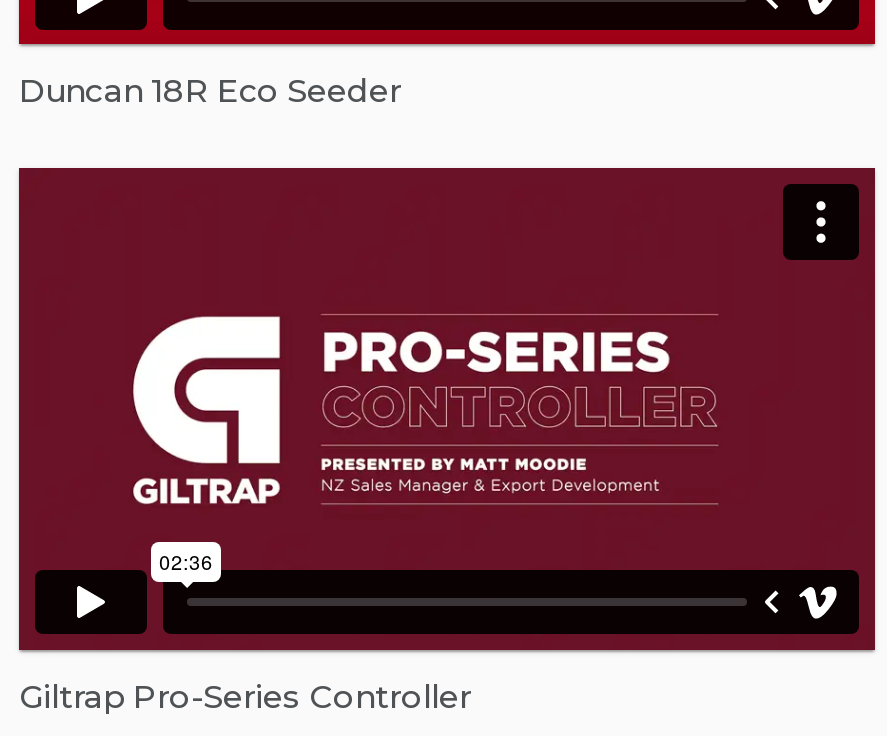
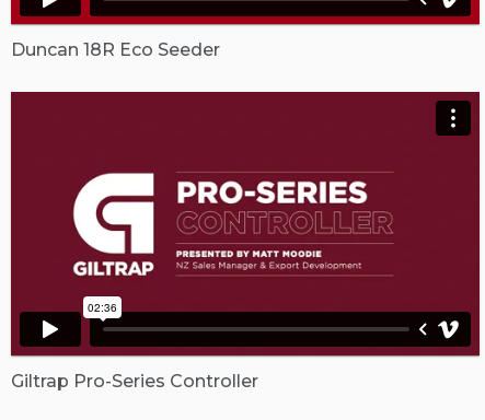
- [image]
+ [image]
